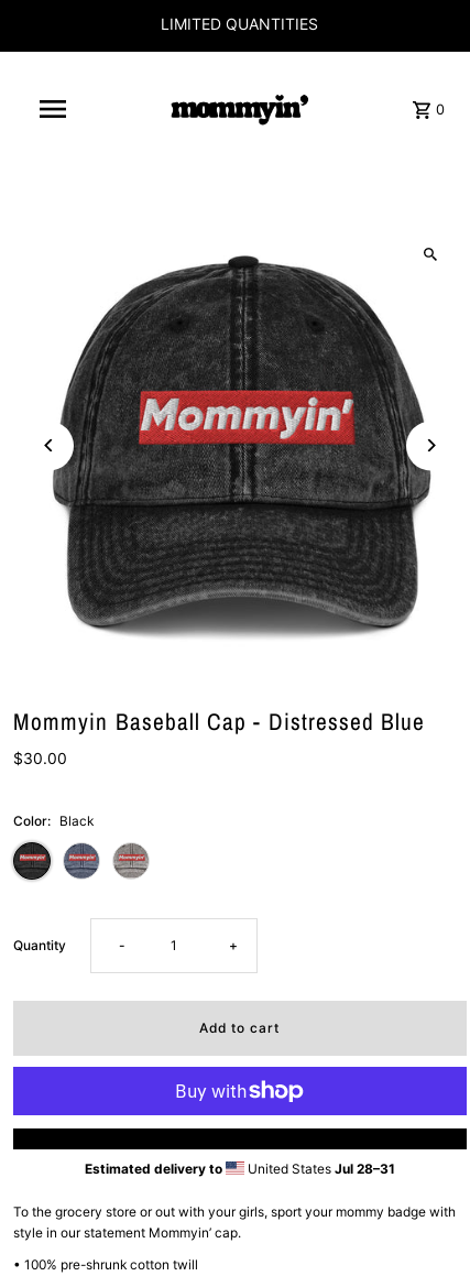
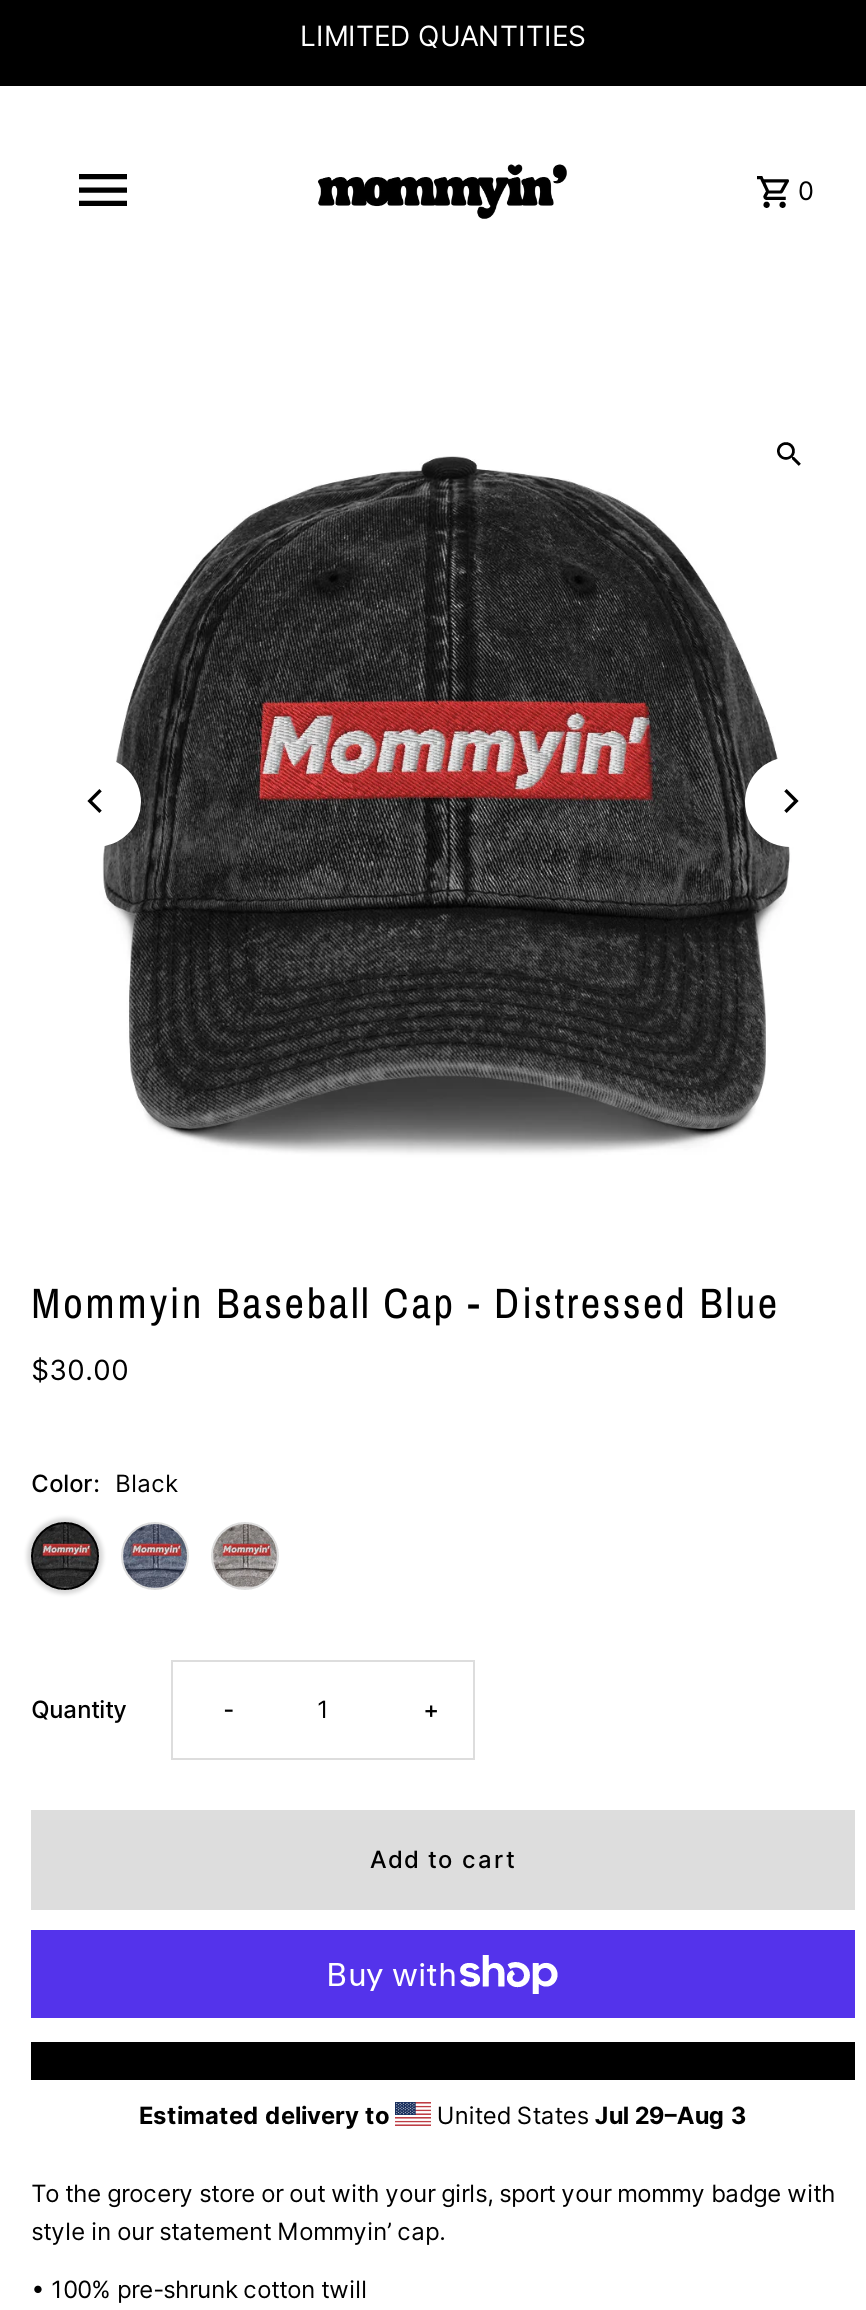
- United States Jul 28–31
+ United States Jul 29–Aug 3
